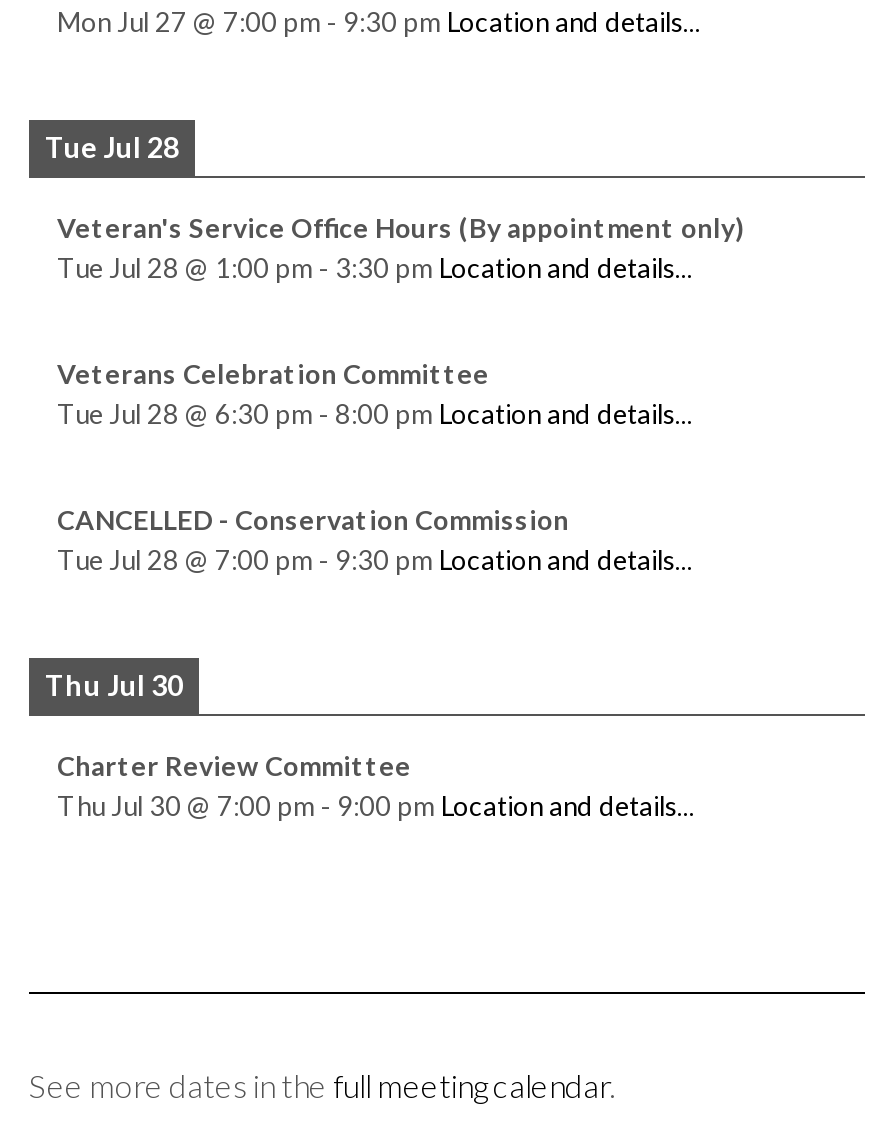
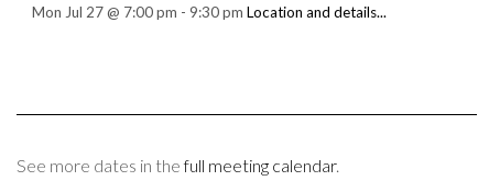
- Tue Jul 28
- Veteran's Service Office Hours (By appointment only)
- Tue Jul 28 @ 1:00 pm - 3:30 pm Location and details...
- Veterans Celebration Committee
- Tue Jul 28 @ 6:30 pm - 8:00 pm Location and details...
- CANCELLED - Conservation Commission
- Tue Jul 28 @ 7:00 pm - 9:30 pm Location and details...

- Thu Jul 30
- Charter Review Committee
- Thu Jul 30 @ 7:00 pm - 9:00 pm Location and details...
